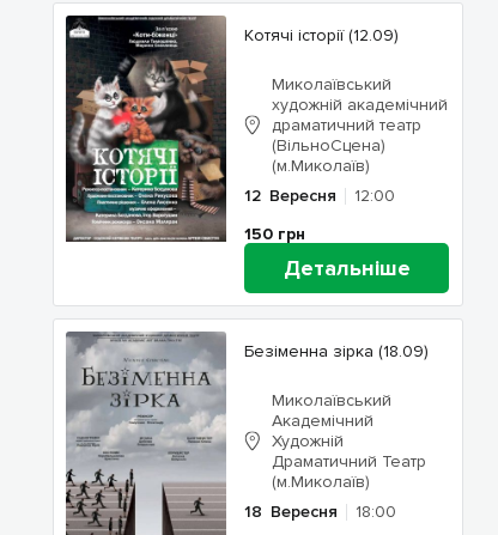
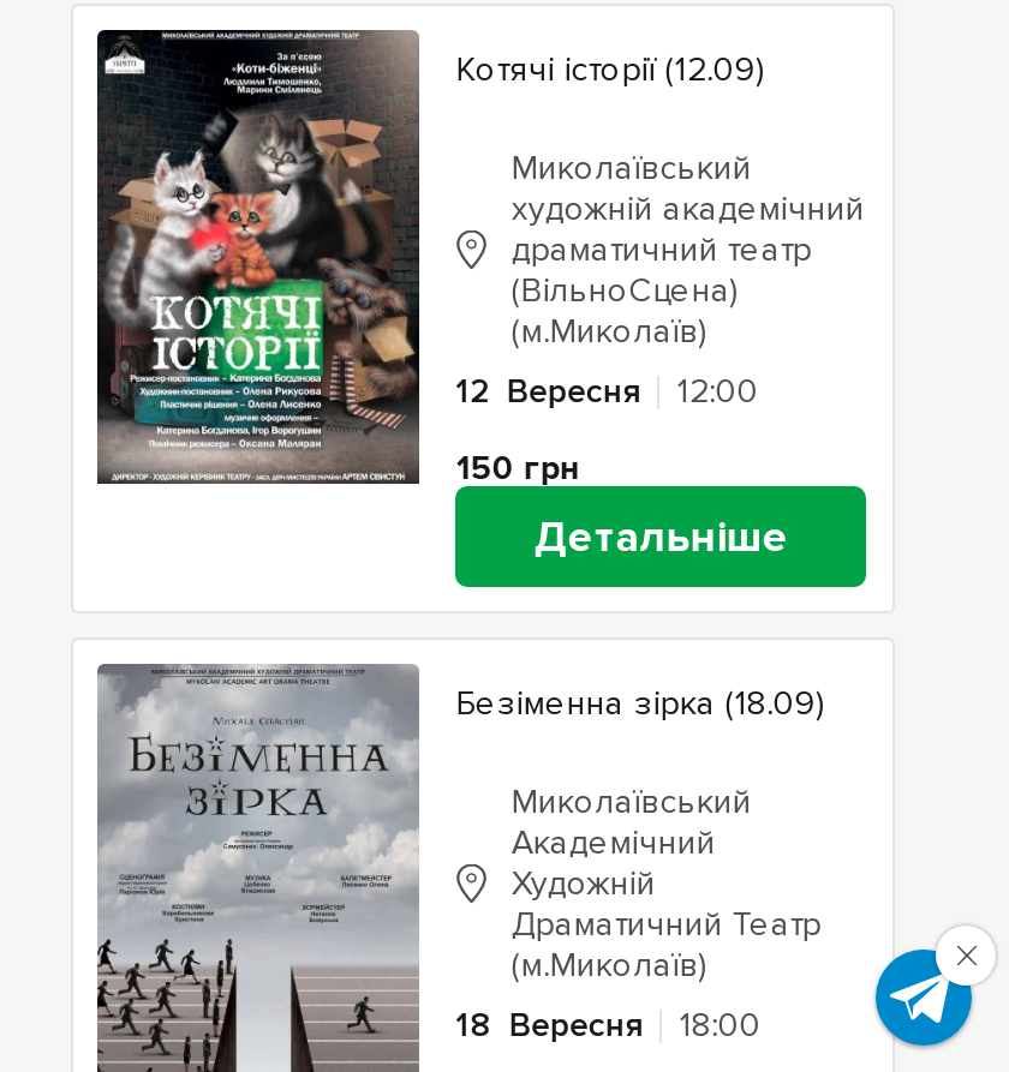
+ [image]
